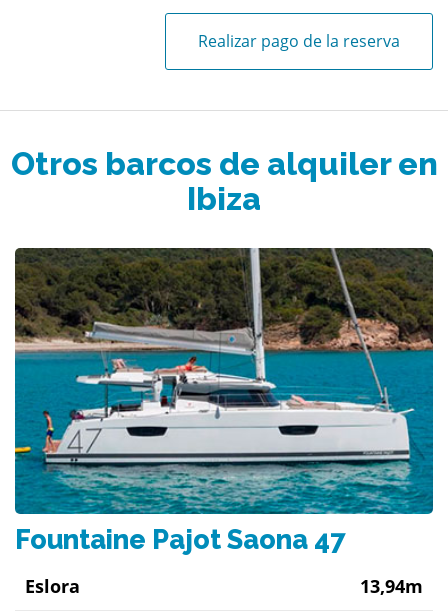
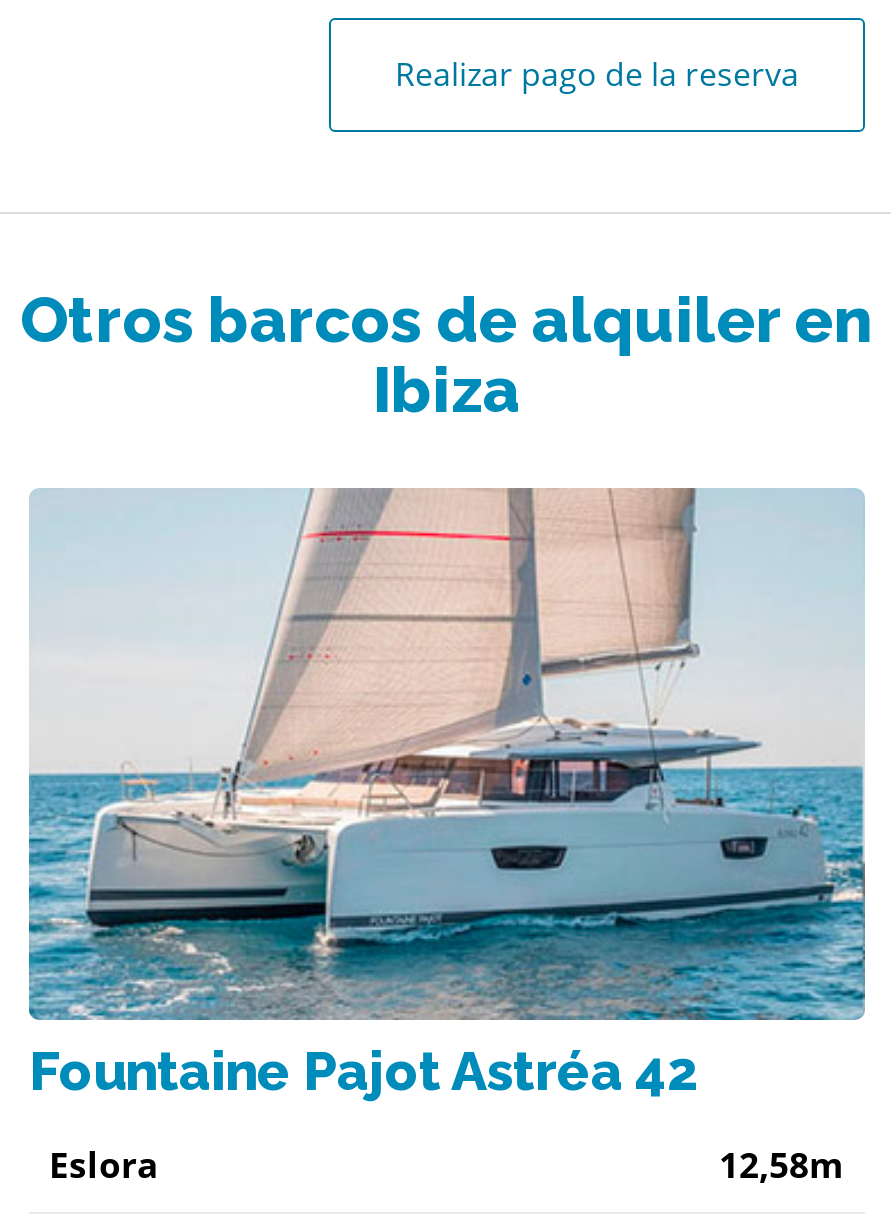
- [image]
- Fountaine Pajot Saona 47
+ [image]
+ Fountaine Pajot Astréa 42

- 13,94m
+ 12,58m
